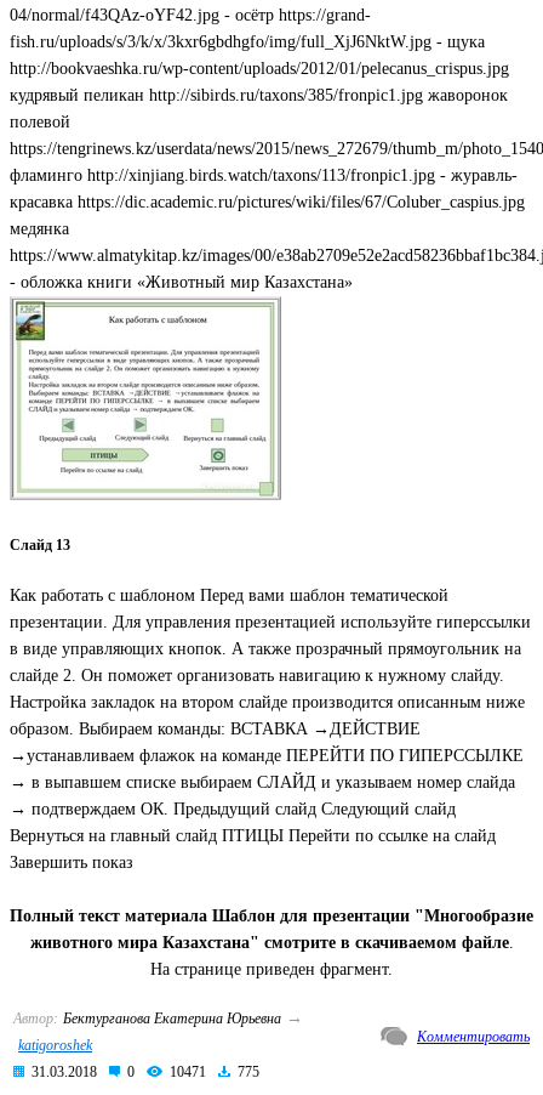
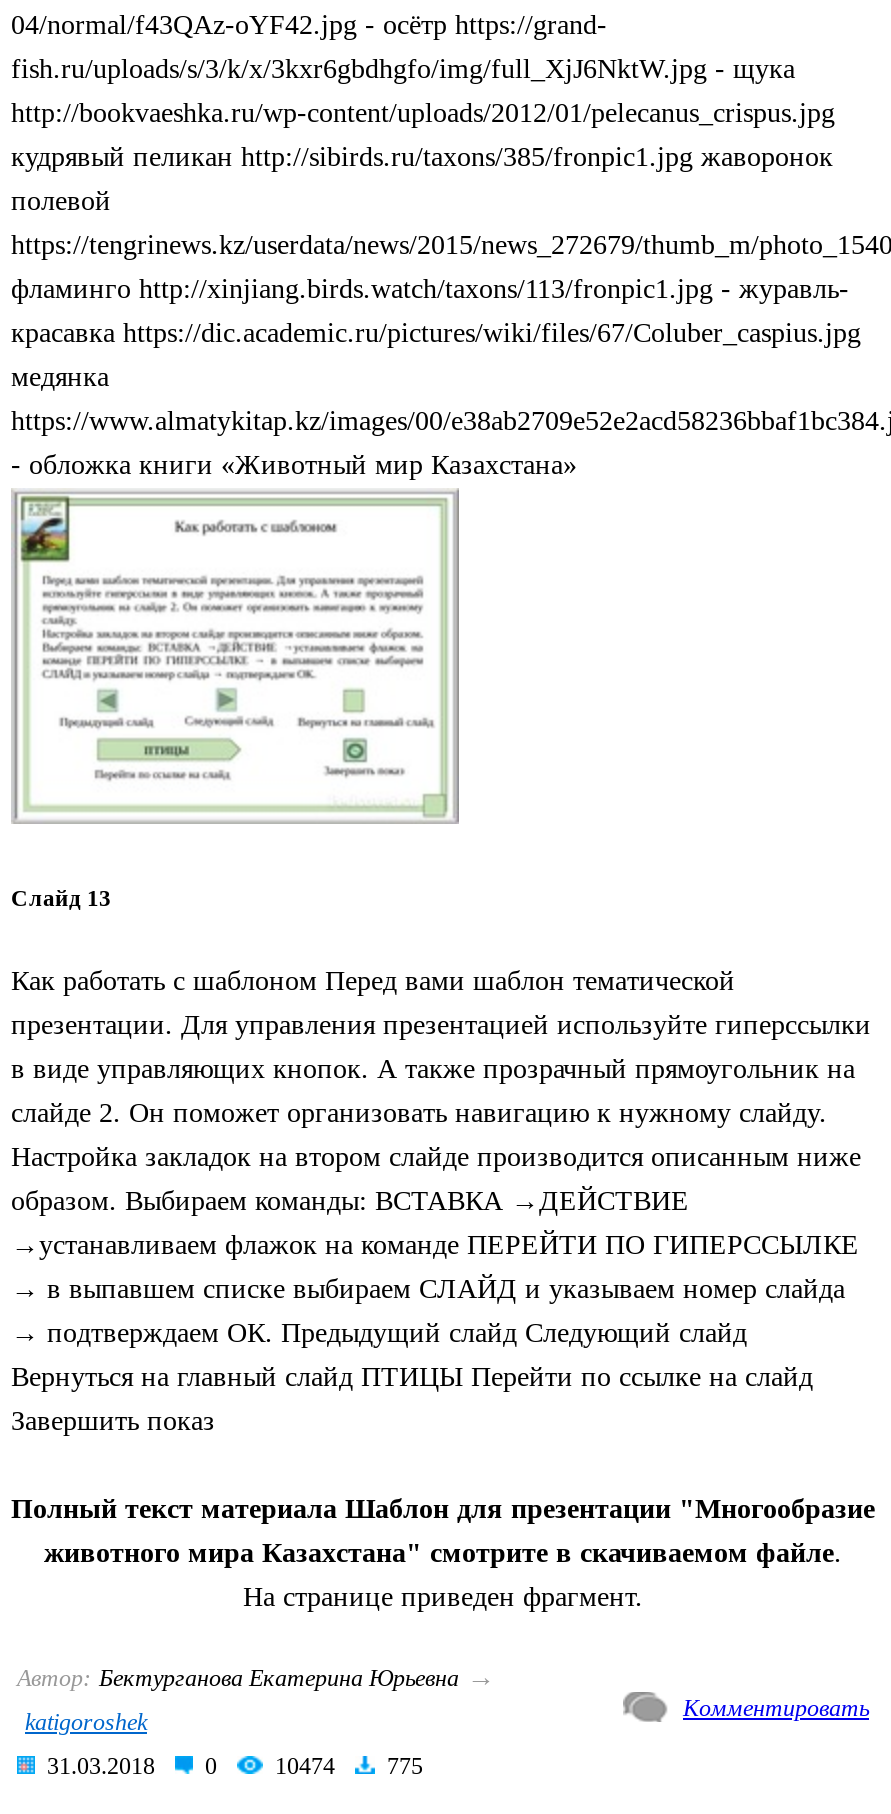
- 31.03.2018 0 10471 775
+ 31.03.2018 0 10474 775
